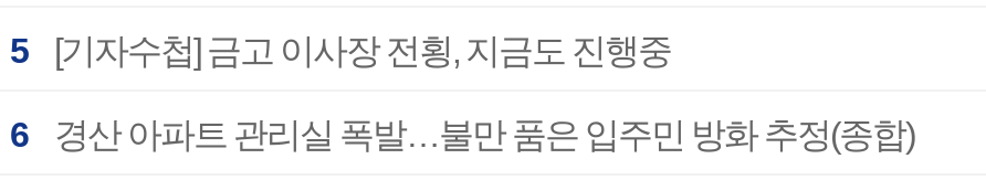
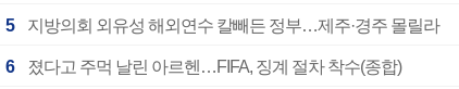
- [기자수첩] 금고 이사장 전횡, 지금도 진행중
+ 지방의회 외유성 해외연수 칼빼든 정부…제주·경주 몰릴라

- 경산 아파트 관리실 폭발…불만 품은 입주민 방화 추정(종합)
+ 졌다고 주먹 날린 아르헨…FIFA, 징계 절차 착수(종합)
